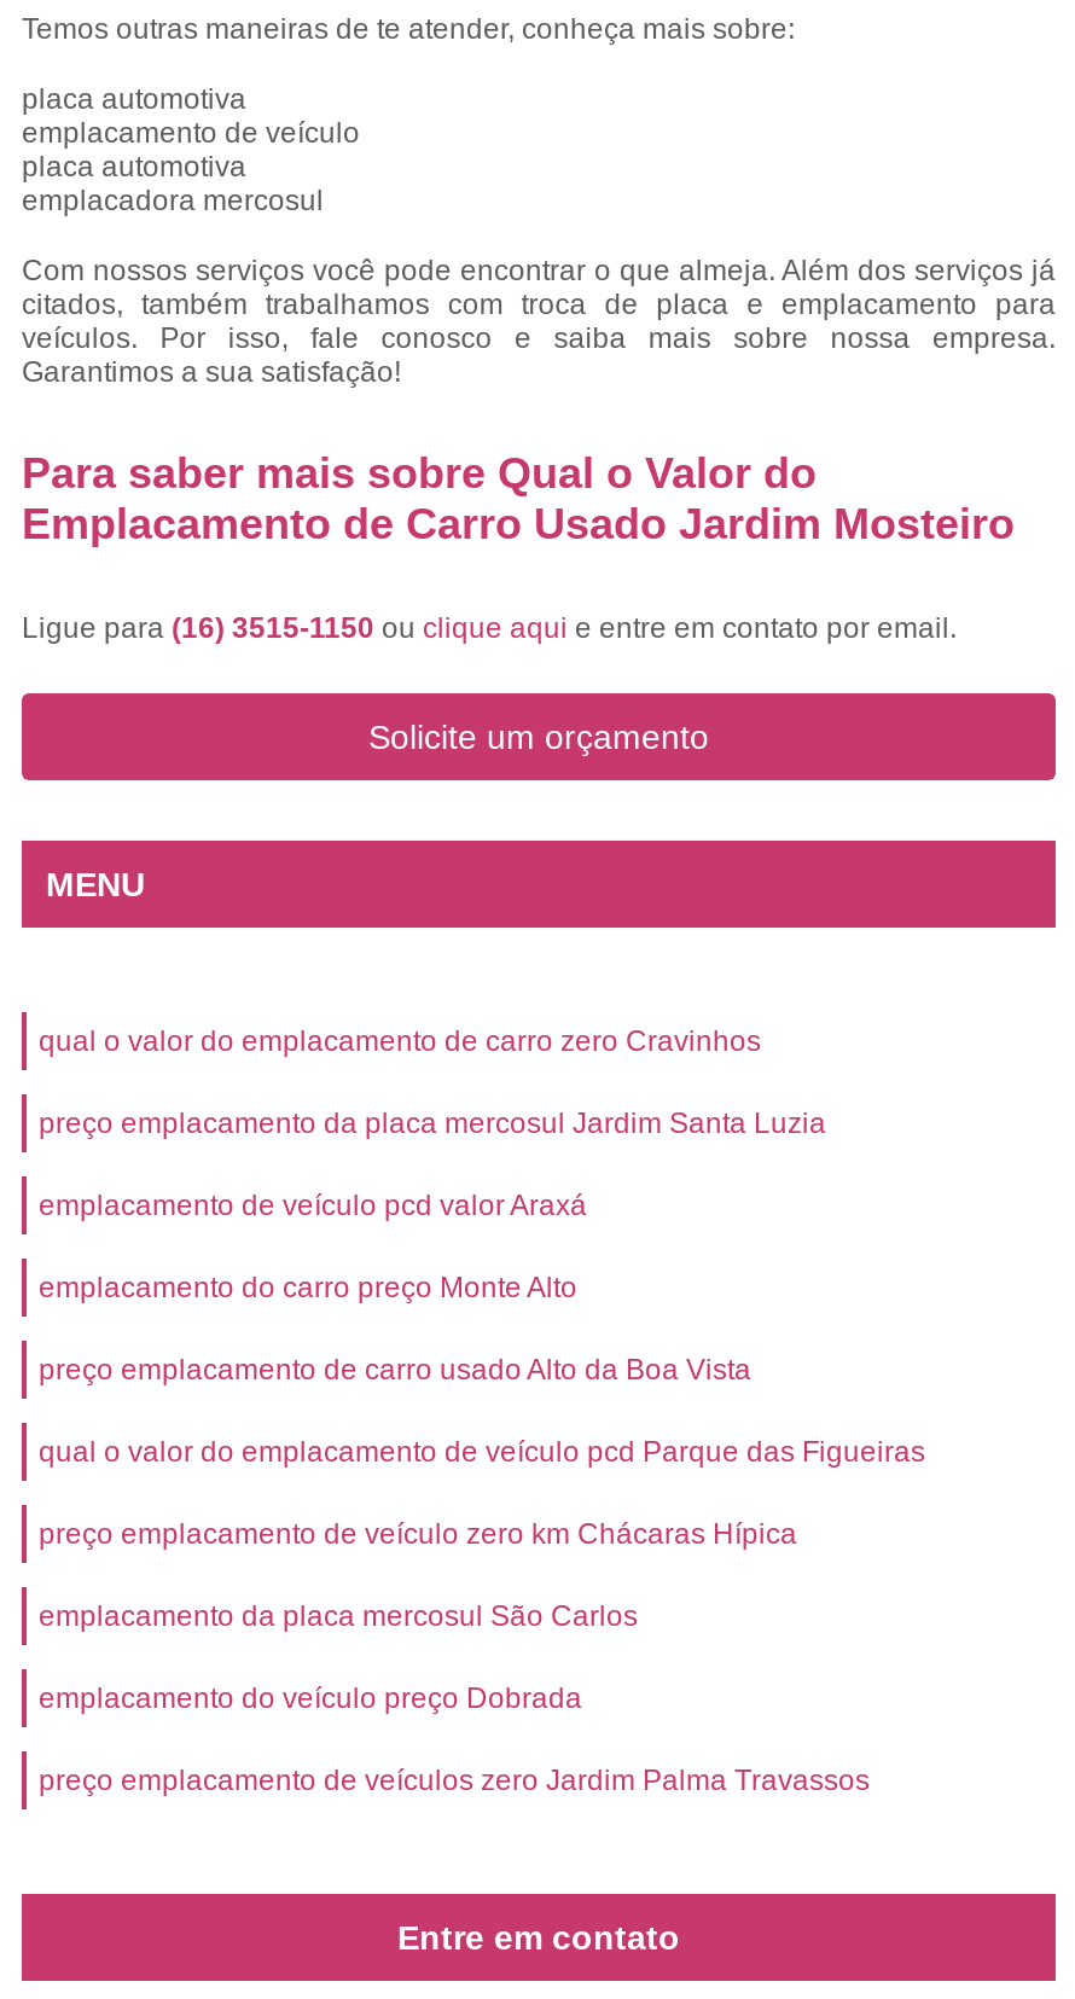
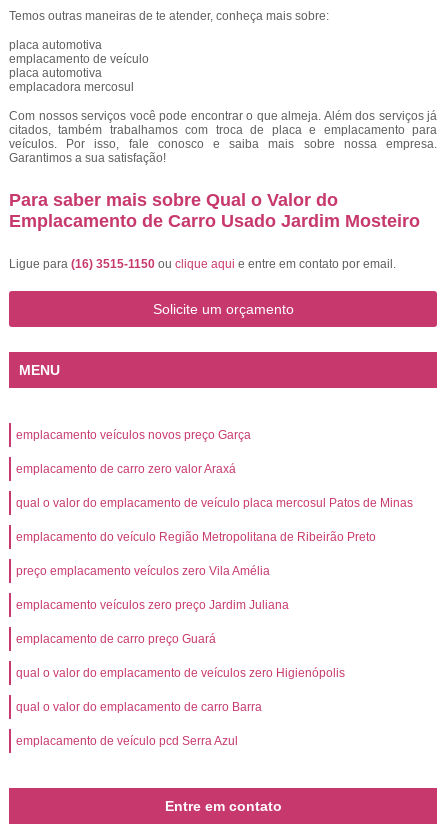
- qual o valor do emplacamento de carro zero Cravinhos
+ emplacamento veículos novos preço Garça

- preço emplacamento da placa mercosul Jardim Santa Luzia
+ emplacamento de carro zero valor Araxá

- emplacamento de veículo pcd valor Araxá
+ qual o valor do emplacamento de veículo placa mercosul Patos de Minas

- emplacamento do carro preço Monte Alto
+ emplacamento do veículo Região Metropolitana de Ribeirão Preto

- preço emplacamento de carro usado Alto da Boa Vista
+ preço emplacamento veículos zero Vila Amélia

- qual o valor do emplacamento de veículo pcd Parque das Figueiras
+ emplacamento veículos zero preço Jardim Juliana

- preço emplacamento de veículo zero km Chácaras Hípica
+ emplacamento de carro preço Guará

- emplacamento da placa mercosul São Carlos
+ qual o valor do emplacamento de veículos zero Higienópolis

- emplacamento do veículo preço Dobrada
+ qual o valor do emplacamento de carro Barra

- preço emplacamento de veículos zero Jardim Palma Travassos
+ emplacamento de veículo pcd Serra Azul
